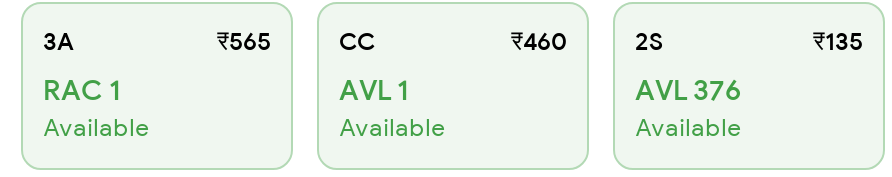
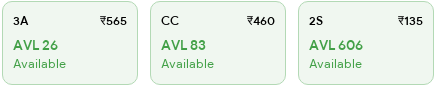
- RAC 1
+ AVL 26

- AVL 1
+ AVL 83

- AVL 376
+ AVL 606
